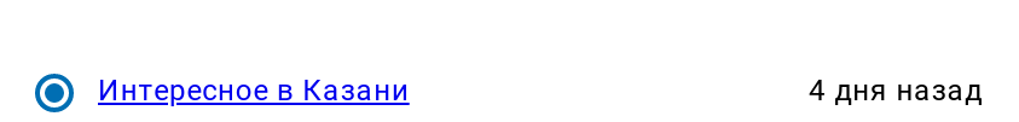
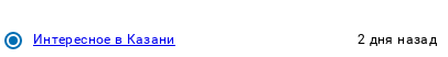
- 4 дня назад
+ 2 дня назад
